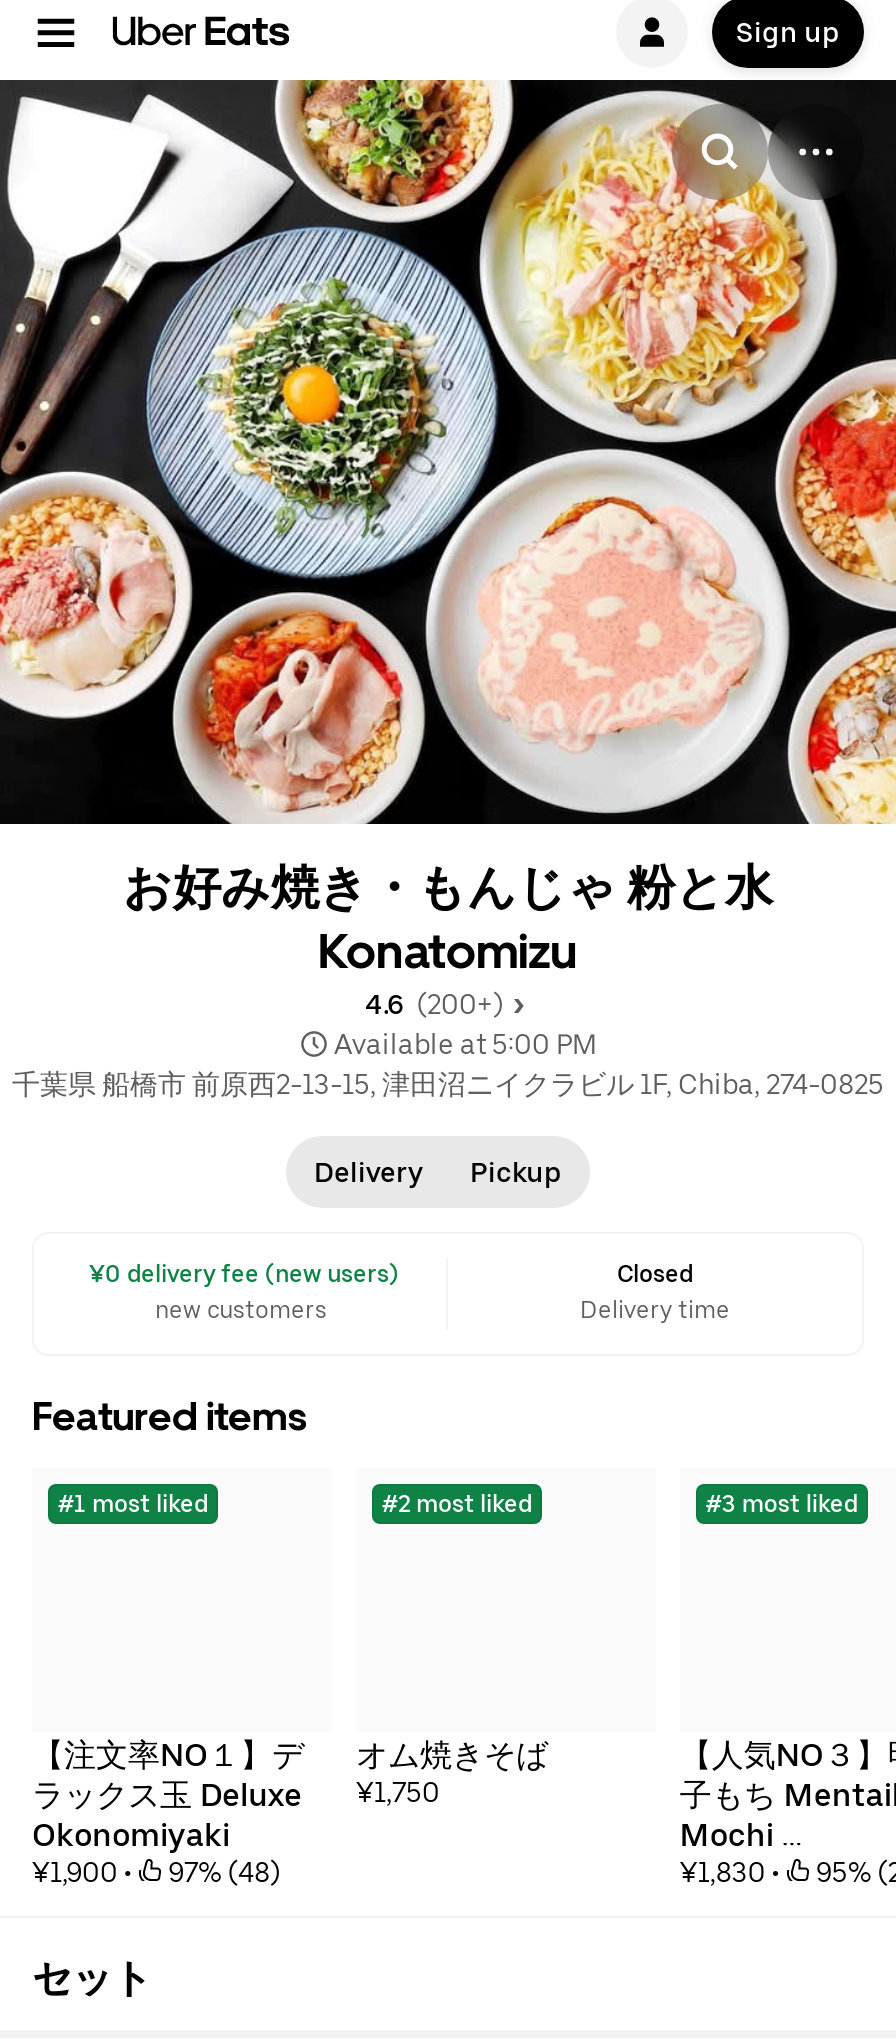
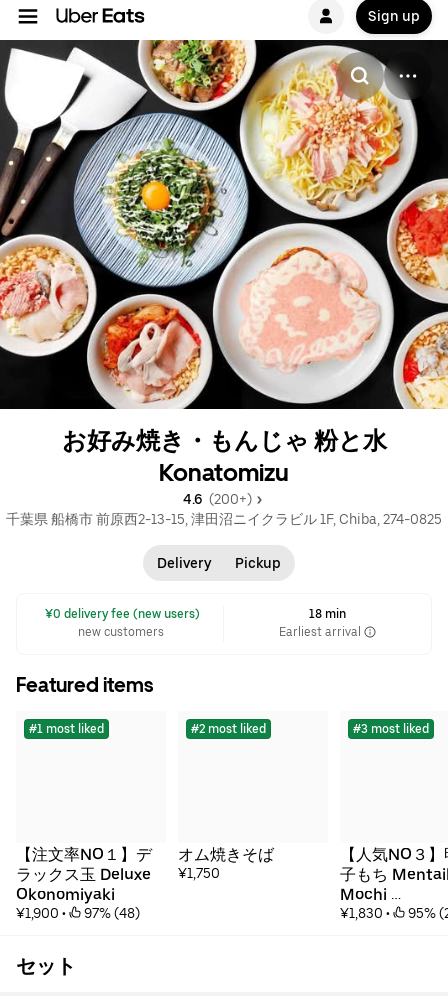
- Available at 5:00 PM

- Closed
- Delivery time
+ 18 min
+ Earliest arrival
